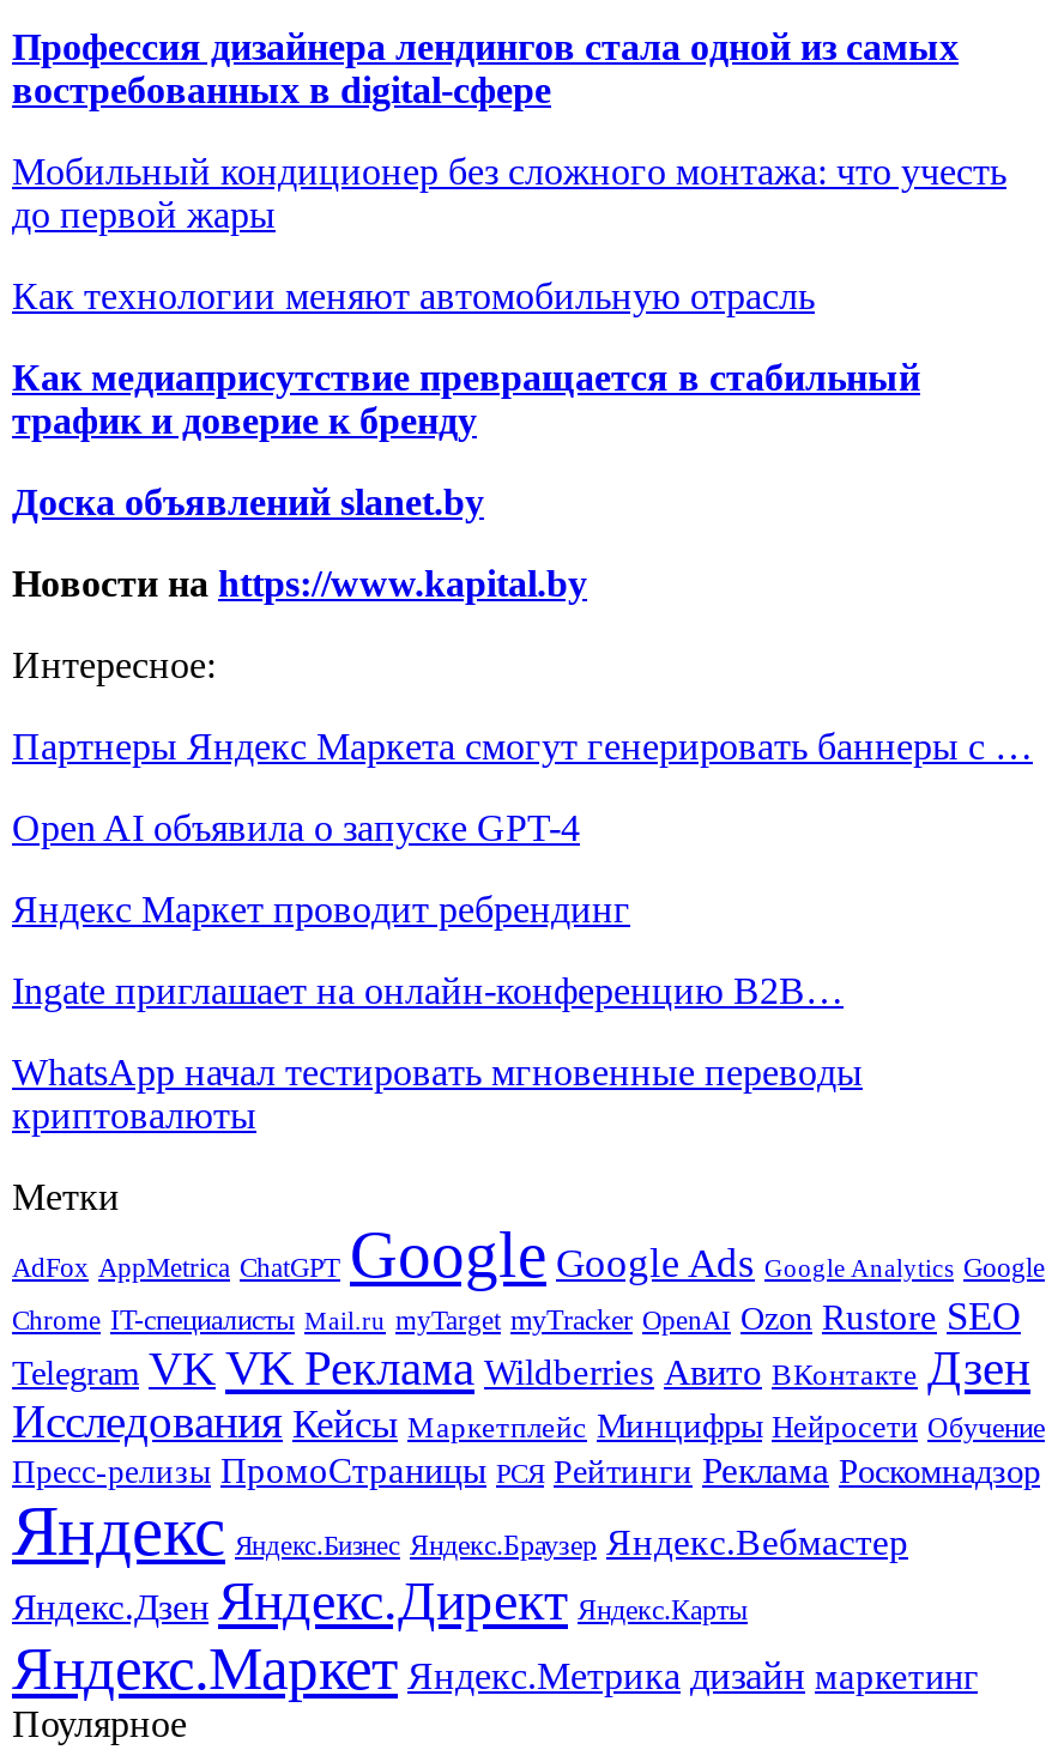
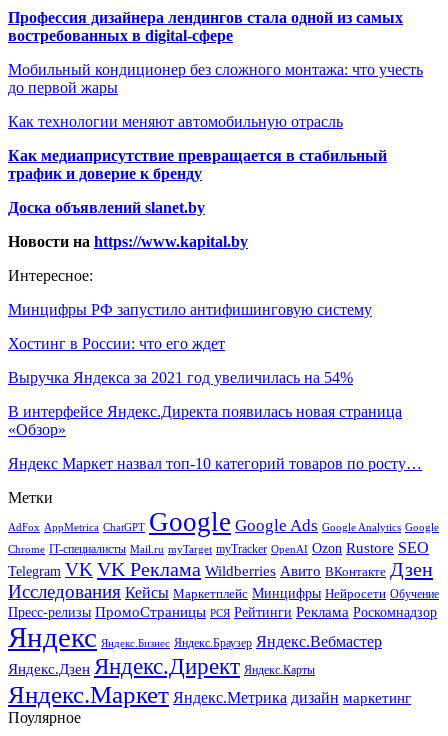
- Партнеры Яндекс Маркета смогут генерировать баннеры с …
+ Минцифры РФ запустило антифишинговую систему

- Open AI объявила о запуске GPT-4
+ Хостинг в России: что его ждет

- Яндекс Маркет проводит ребрендинг
+ Выручка Яндекса за 2021 год увеличилась на 54%

- Ingate приглашает на онлайн-конференцию B2B…
+ В интерфейсе Яндекс.Директа появилась новая страница
+ «Обзор»

- WhatsApp начал тестировать мгновенные переводы
- криптовалюты
+ Яндекс Маркет назвал топ-10 категорий товаров по росту…
